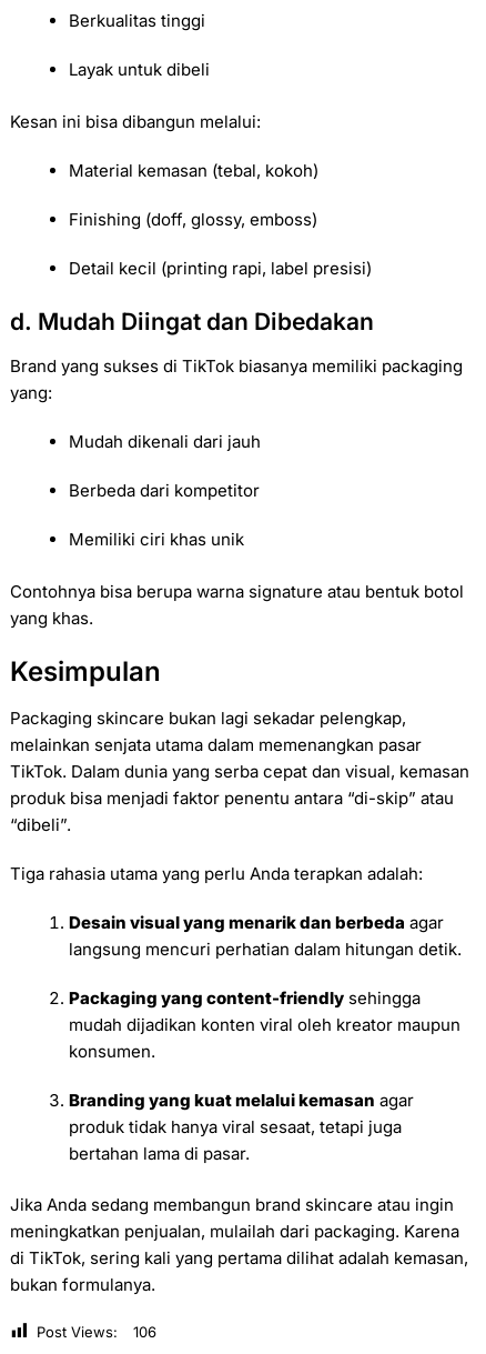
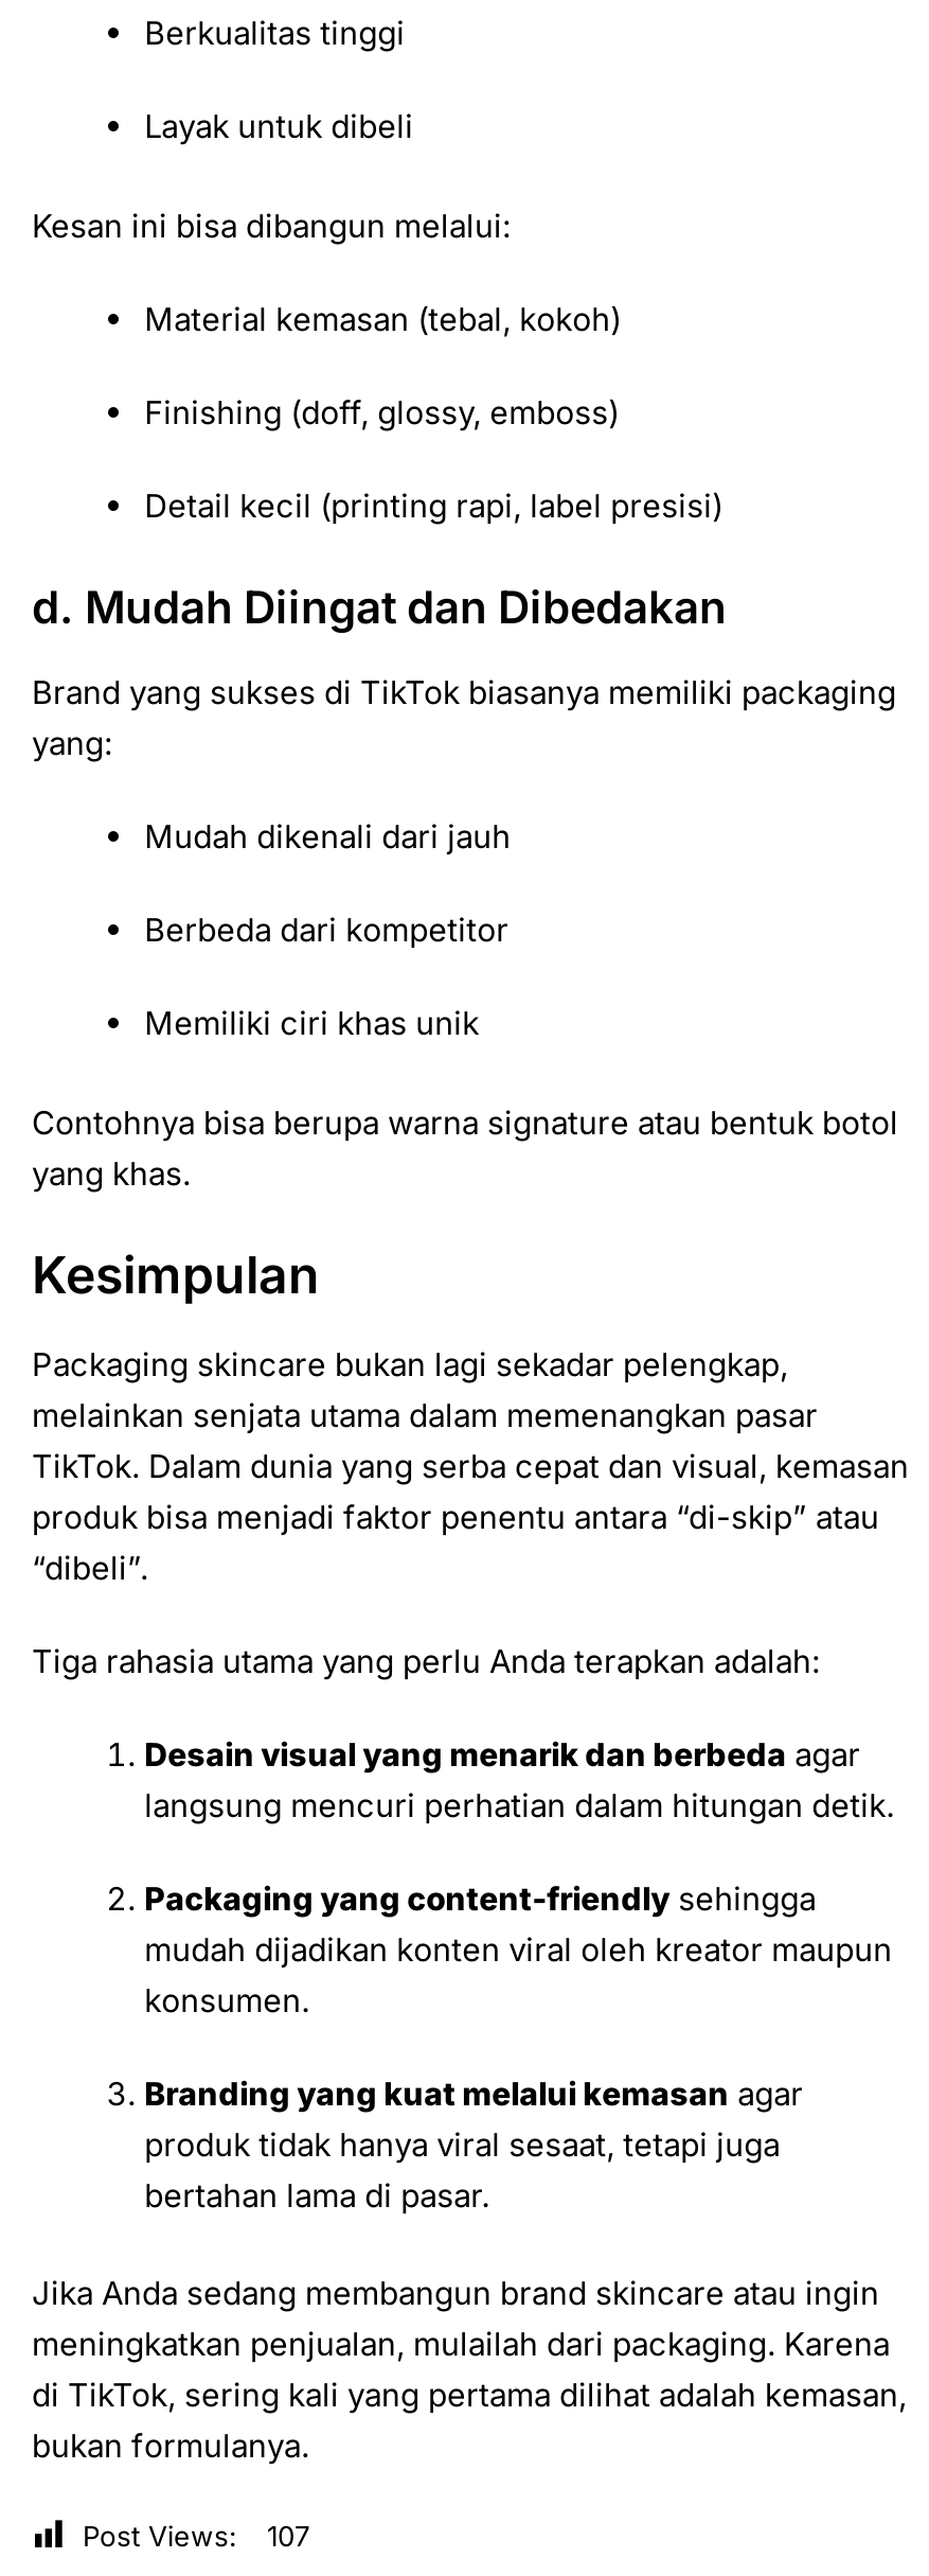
- Post Views: 106
+ Post Views: 107
